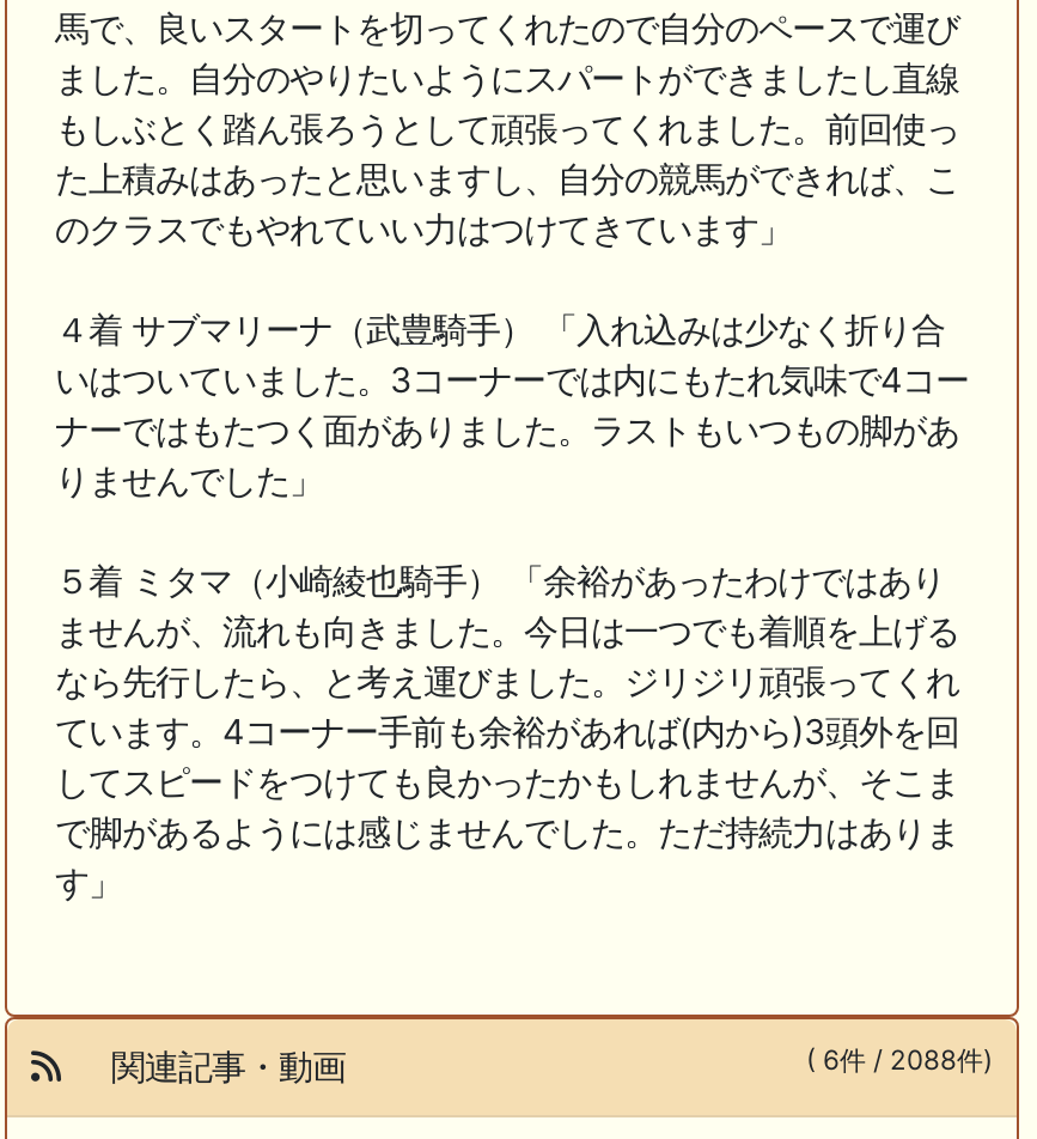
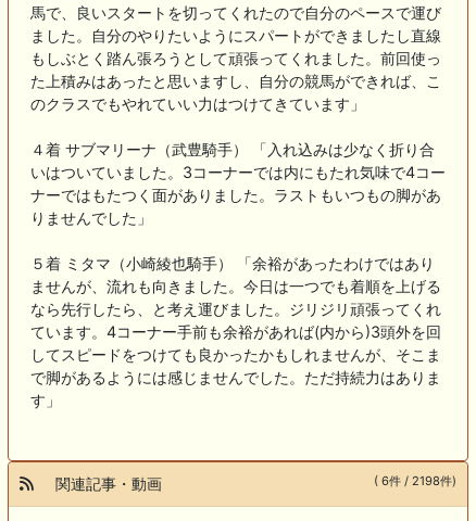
- ( 6件 / 2088件)
+ ( 6件 / 2198件)
